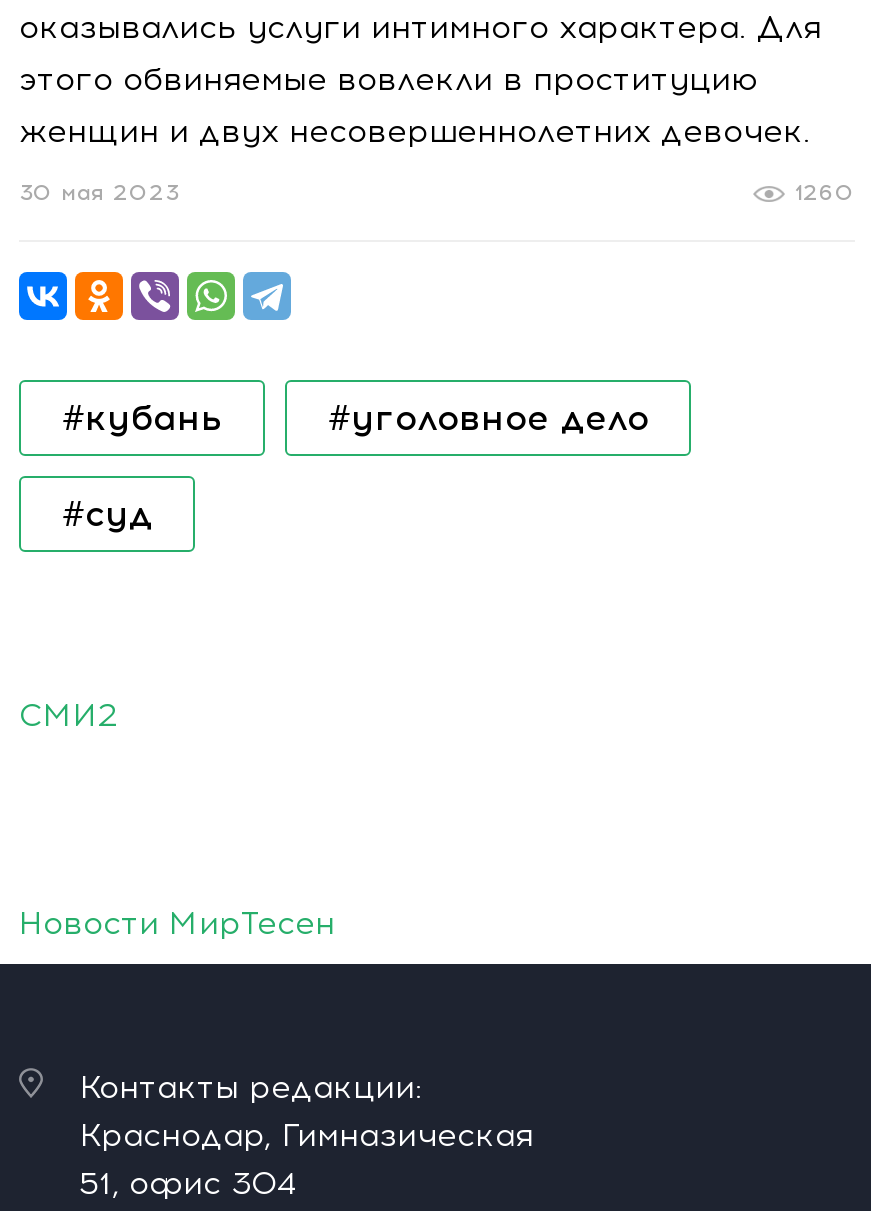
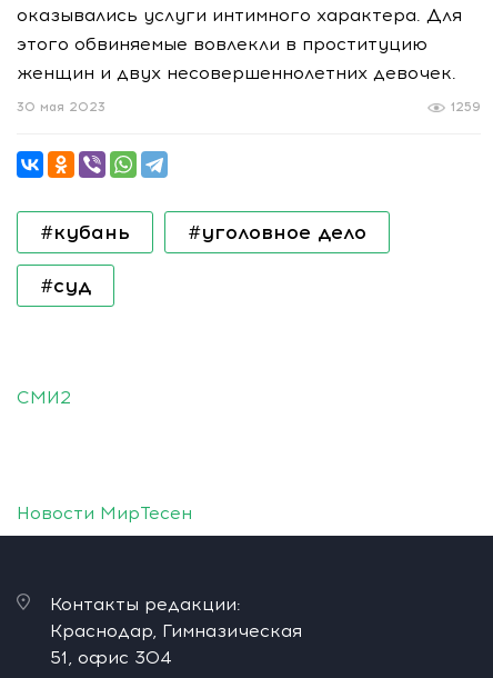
- 1260
+ 1259
